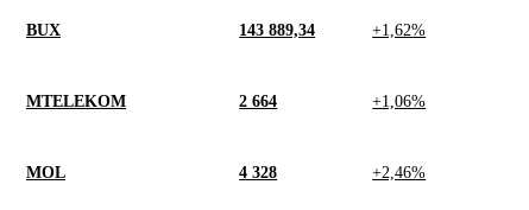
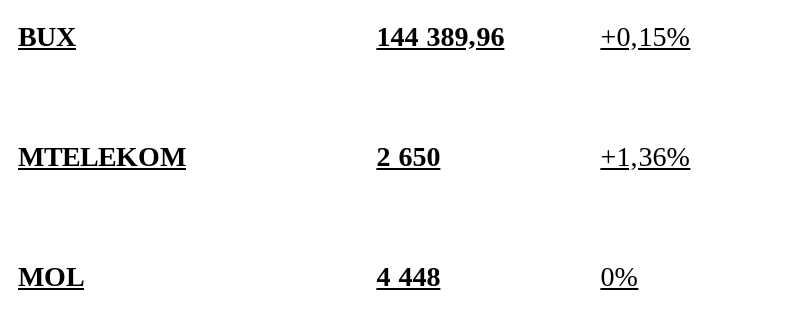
- 143 889,34
+ 144 389,96

- +1,62%
+ +0,15%

- 2 664
+ 2 650

- +1,06%
+ +1,36%

- 4 328
+ 4 448

- +2,46%
+ 0%
